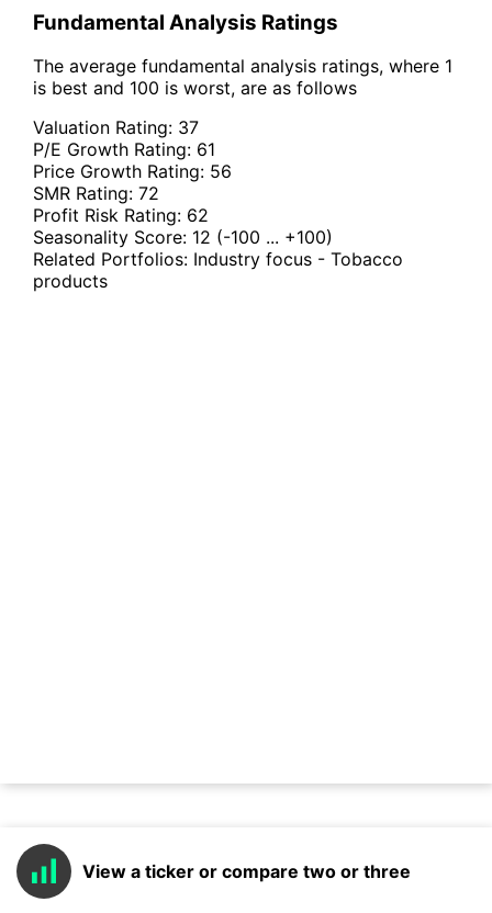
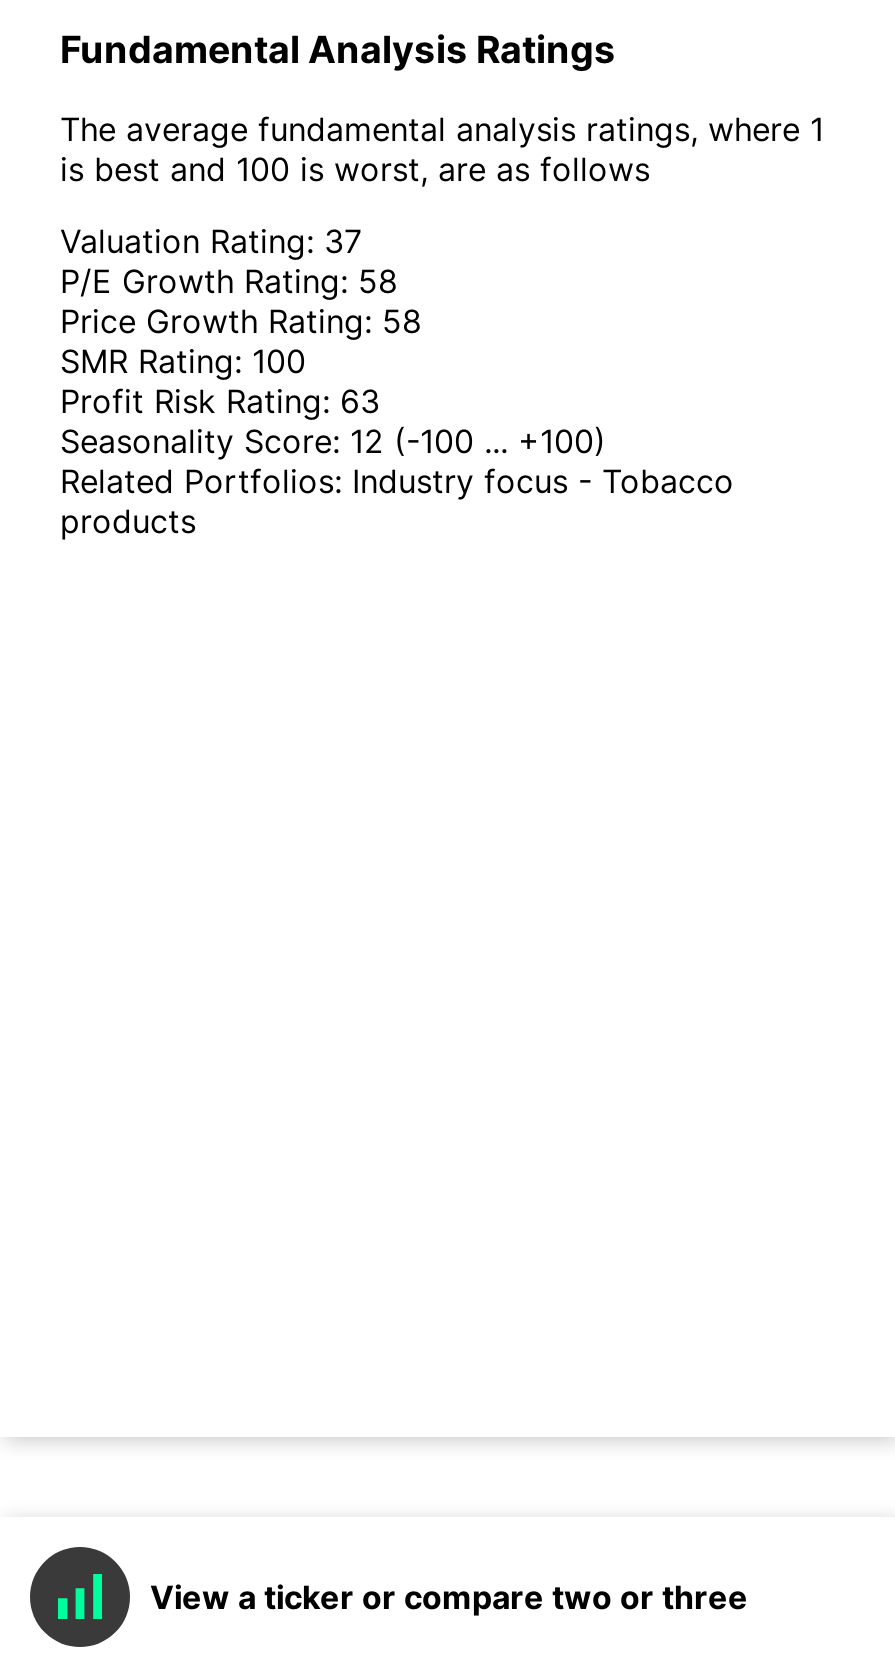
- P/E Growth Rating: 61
+ P/E Growth Rating: 58

- Price Growth Rating: 56
+ Price Growth Rating: 58

- SMR Rating: 72
+ SMR Rating: 100

- Profit Risk Rating: 62
+ Profit Risk Rating: 63
